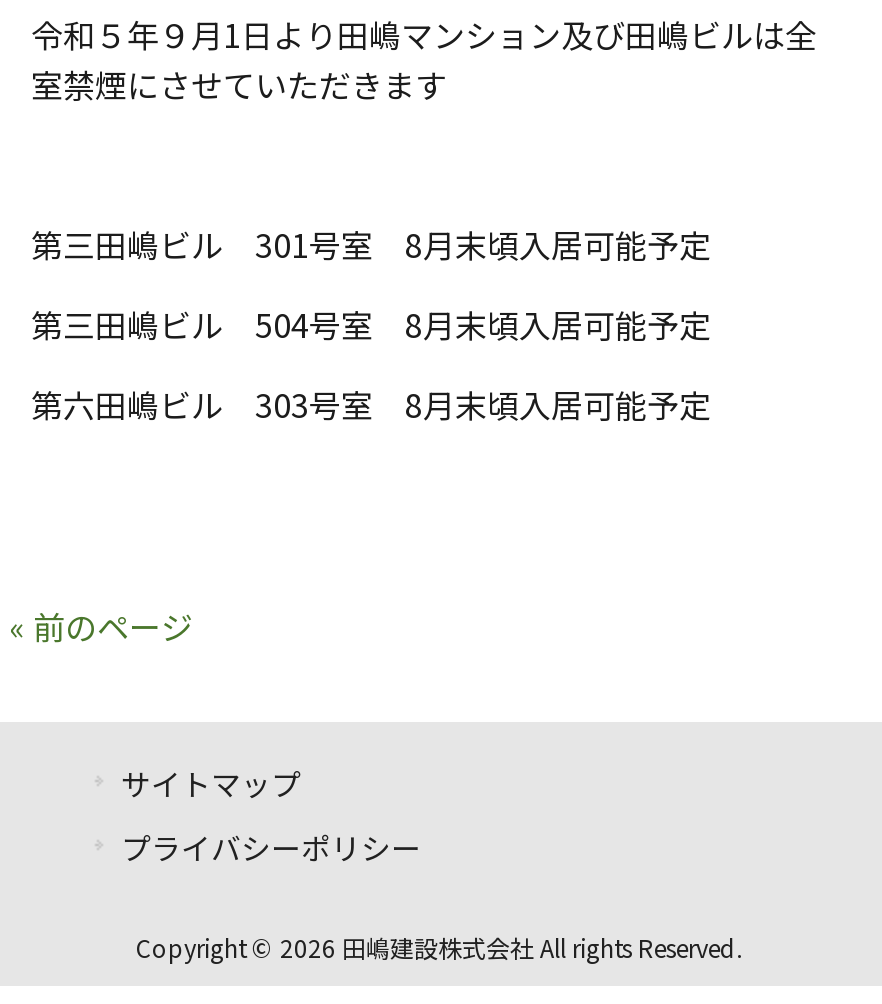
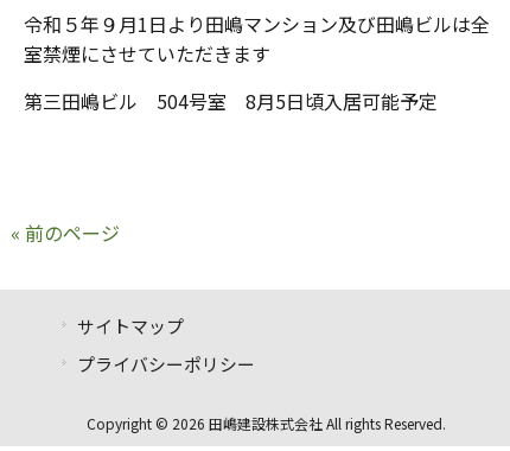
- 第三田嶋ビル 301号室 8月末頃入居可能予定
- 第三田嶋ビル 504号室 8月末頃入居可能予定
- 第六田嶋ビル 303号室 8月末頃入居可能予定
+ 第三田嶋ビル 504号室 8月5日頃入居可能予定
